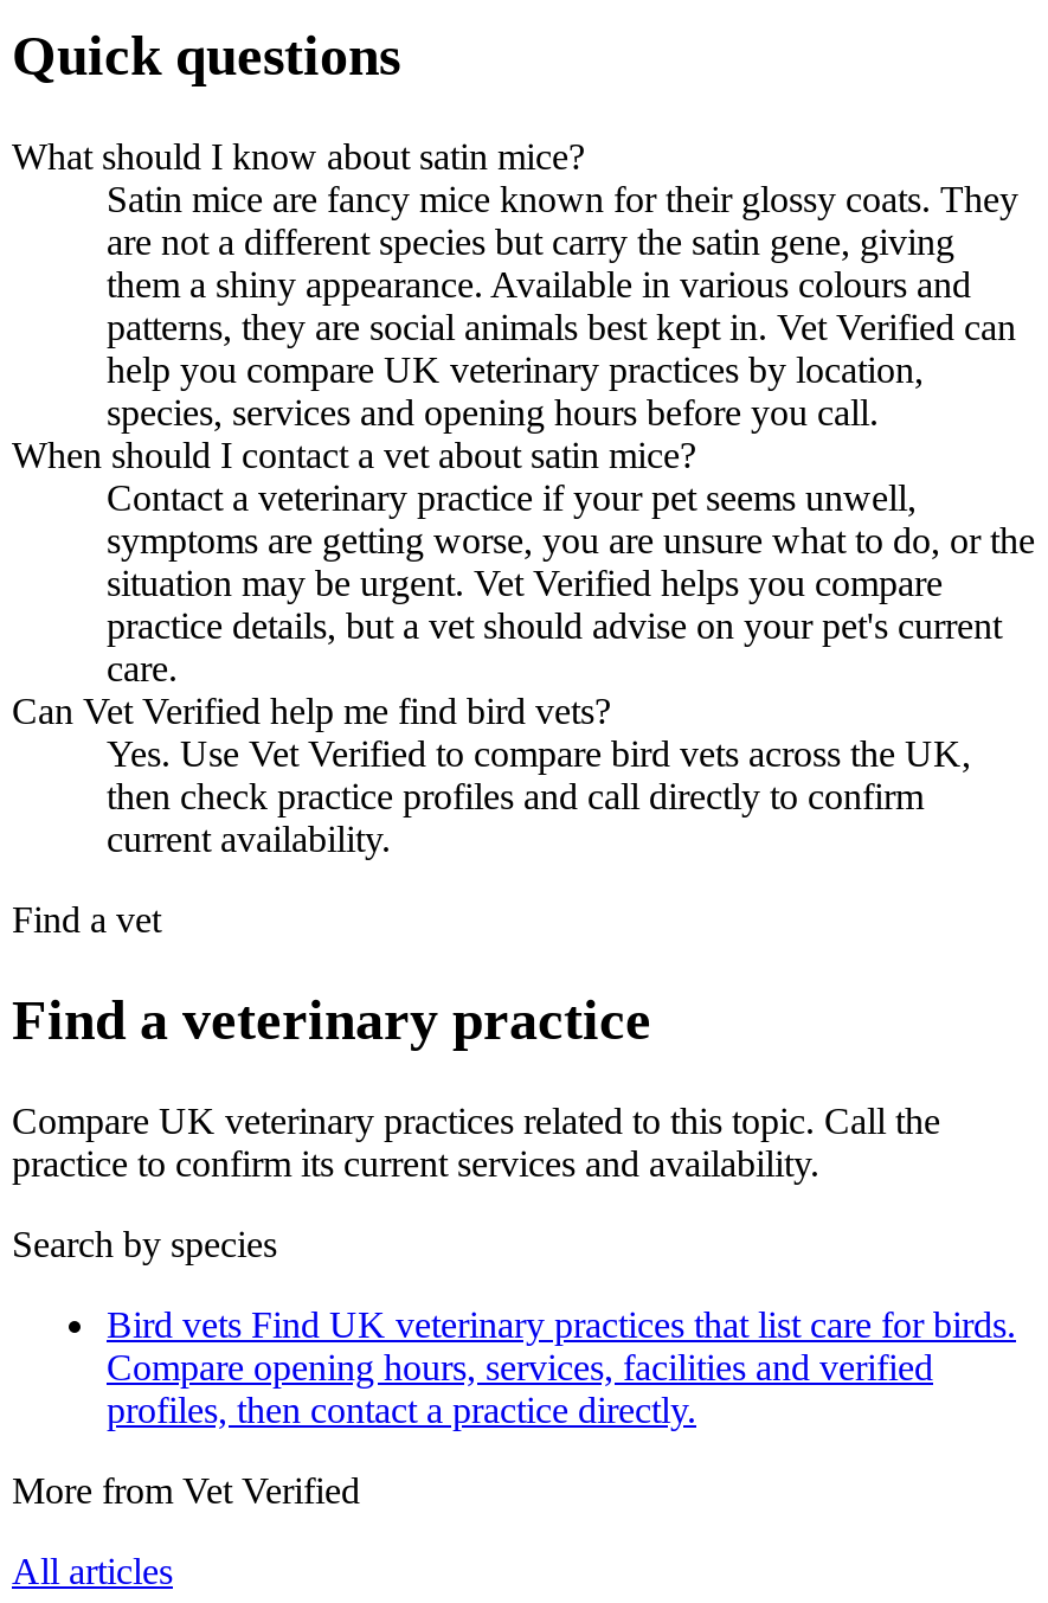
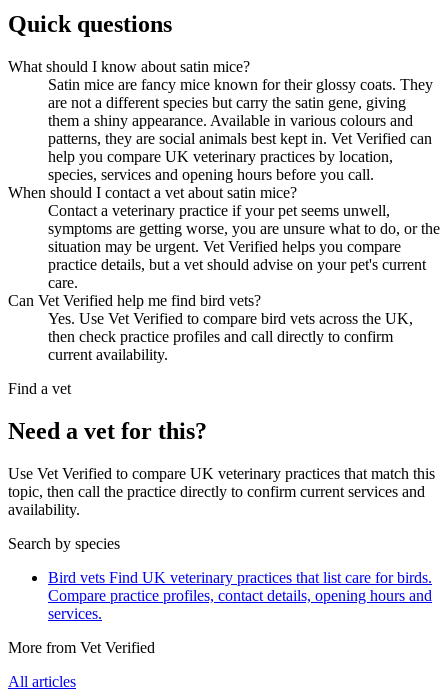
- Find a veterinary practice
+ Need a vet for this?

- Compare UK veterinary practices related to this topic. Call the
- practice to confirm its current services and availability.
+ Use Vet Verified to compare UK veterinary practices that match this
+ topic, then call the practice directly to confirm current services and
+ availability.

- Compare opening hours, services, facilities and verified
- profiles, then contact a practice directly.
+ Compare practice profiles, contact details, opening hours and
+ services.
